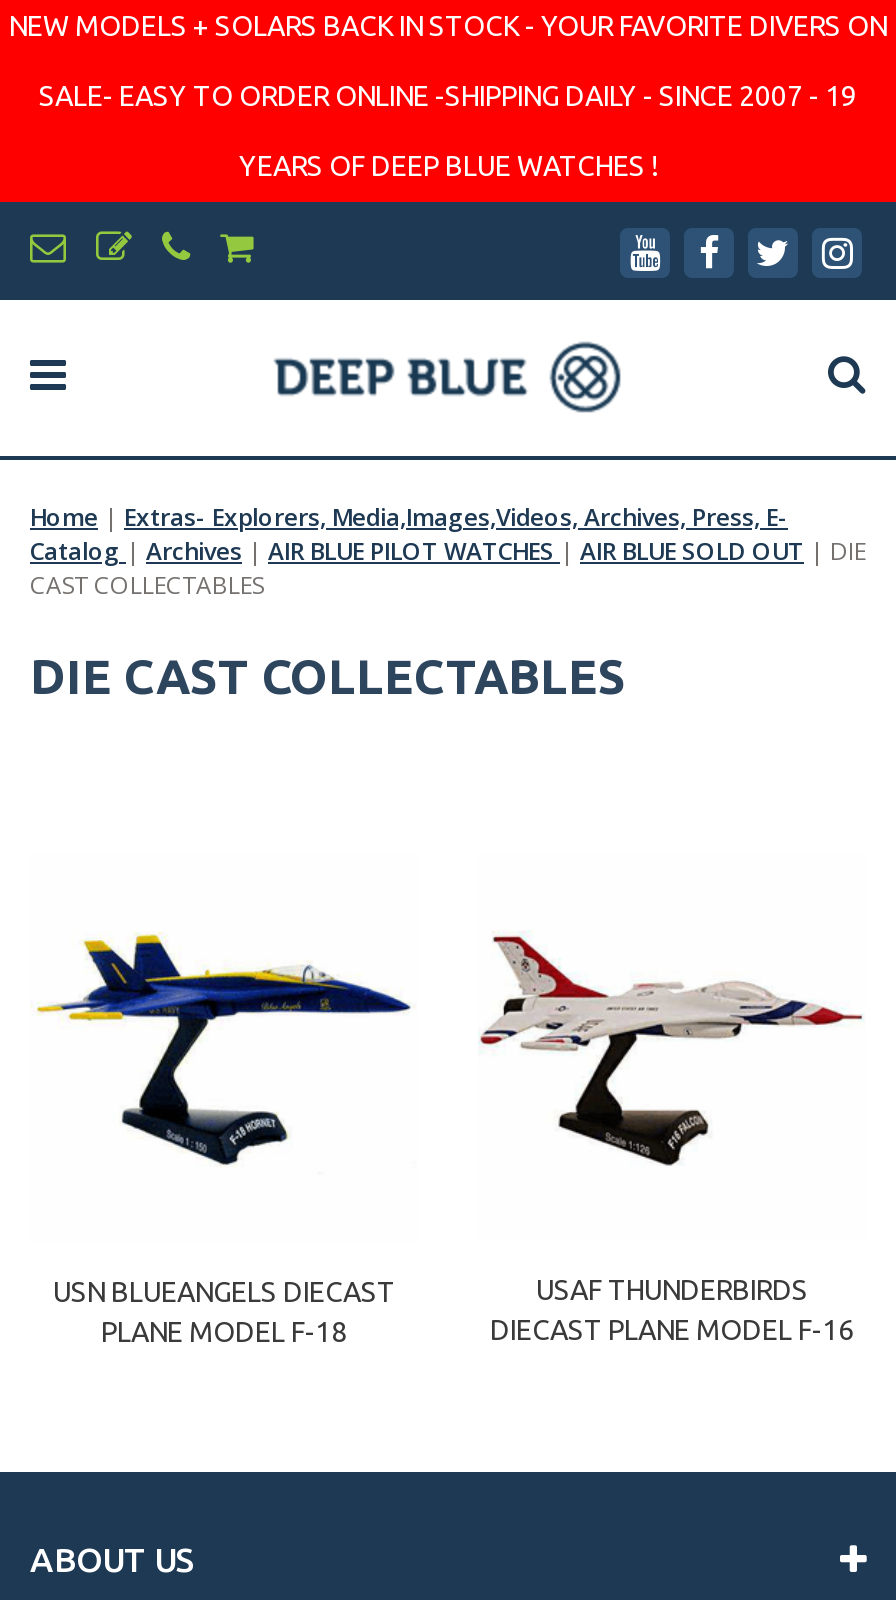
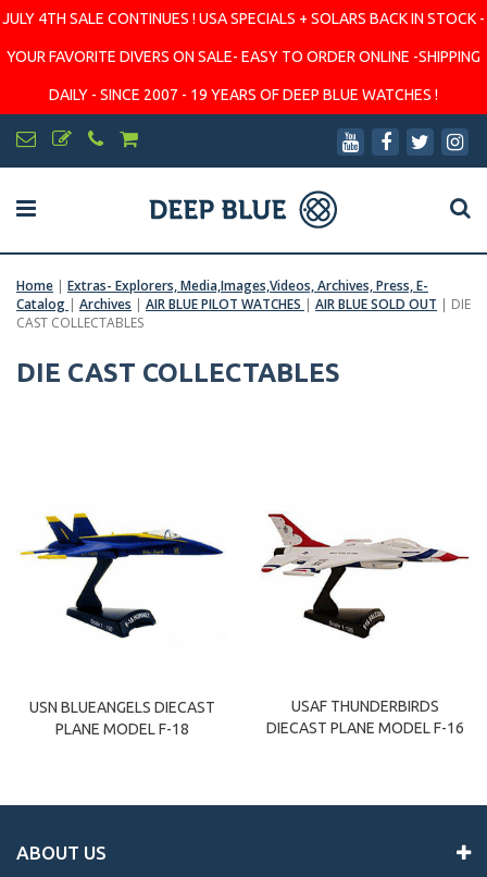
- NEW MODELS + SOLARS BACK IN STOCK - YOUR FAVORITE DIVERS ON
+ JULY 4TH SALE CONTINUES ! USA SPECIALS + SOLARS BACK IN STOCK -

- SALE- EASY TO ORDER ONLINE -SHIPPING DAILY - SINCE 2007 - 19
+ YOUR FAVORITE DIVERS ON SALE- EASY TO ORDER ONLINE -SHIPPING

- YEARS OF DEEP BLUE WATCHES !
+ DAILY - SINCE 2007 - 19 YEARS OF DEEP BLUE WATCHES !
